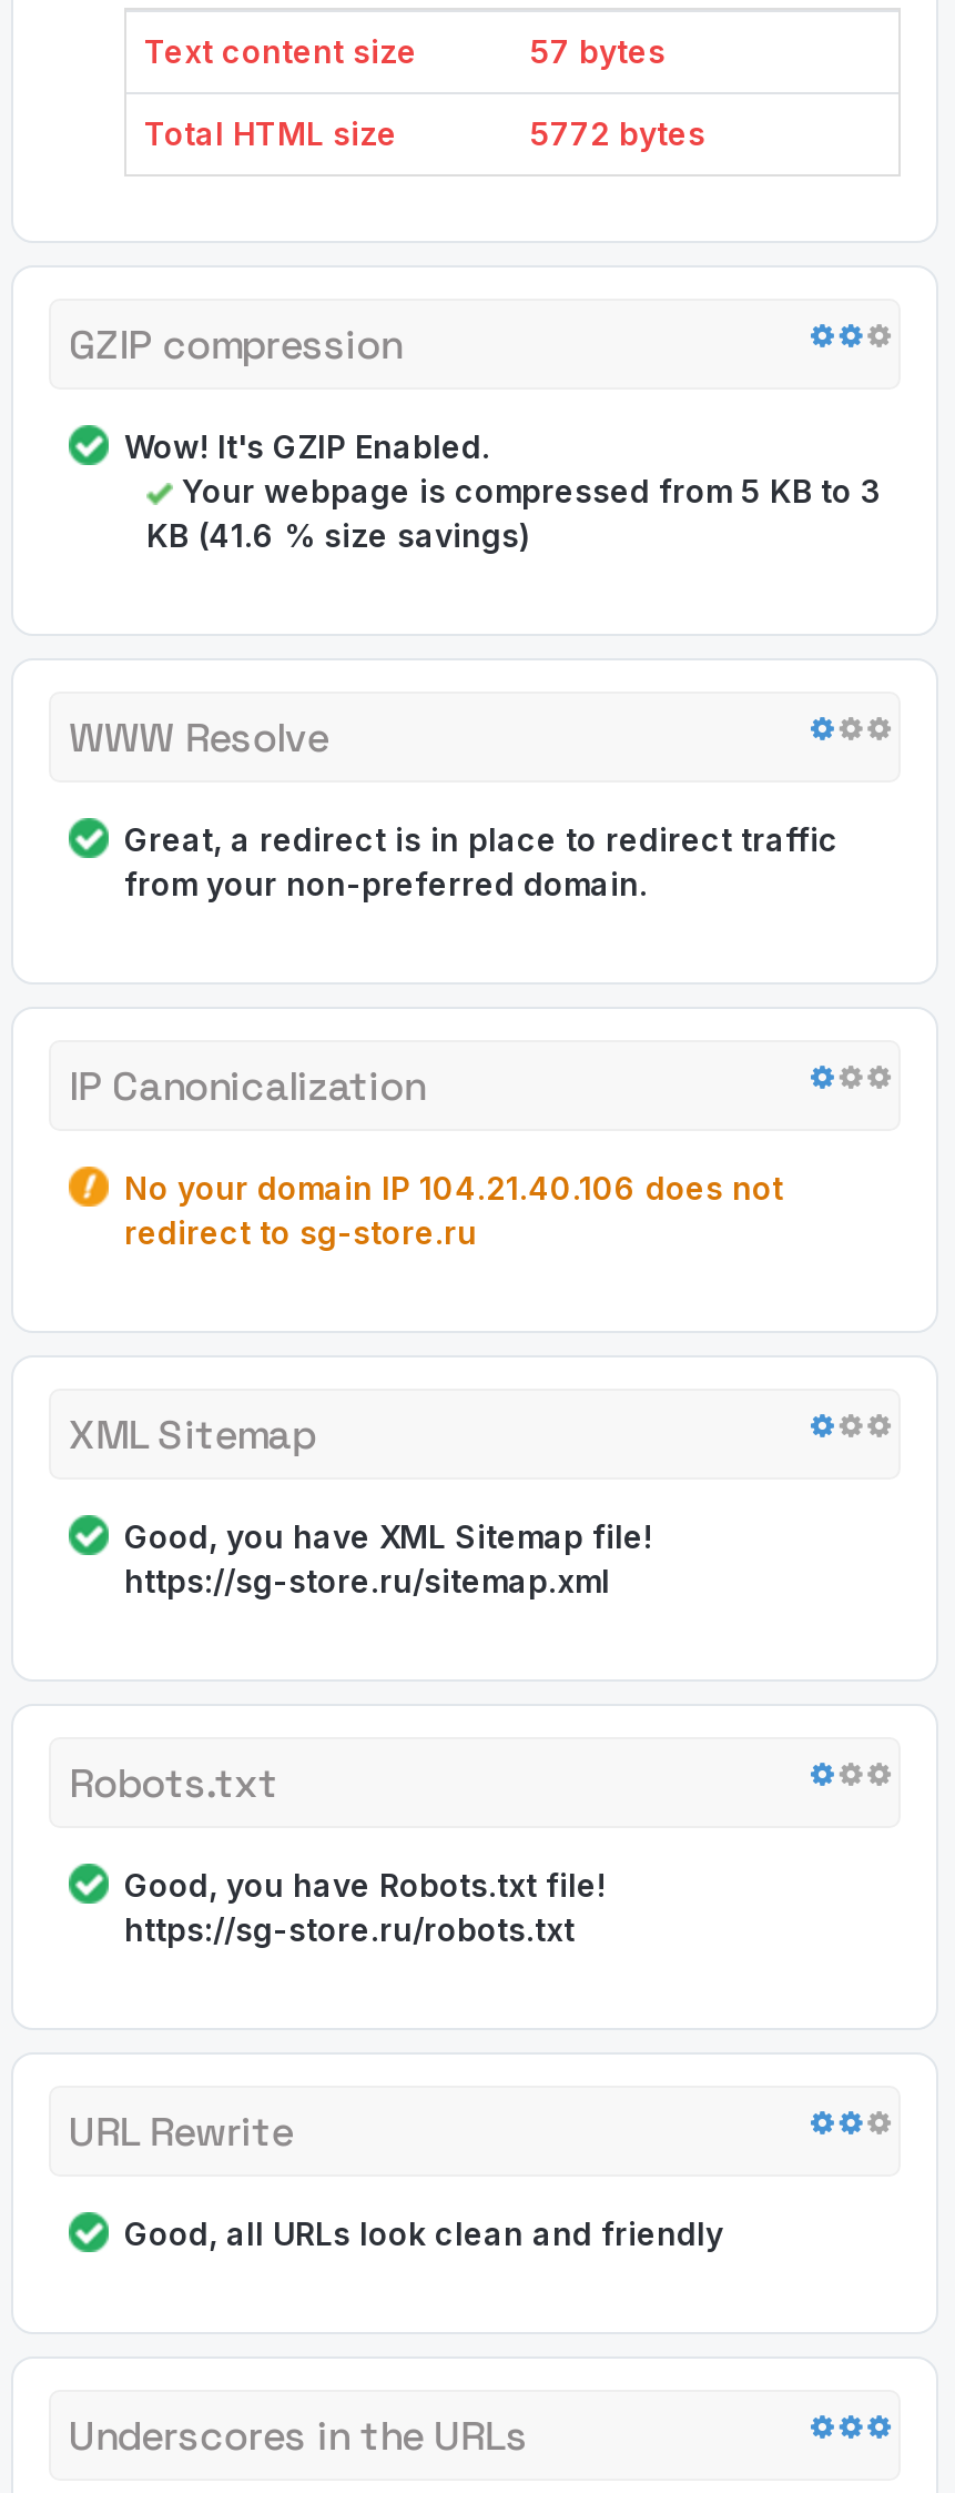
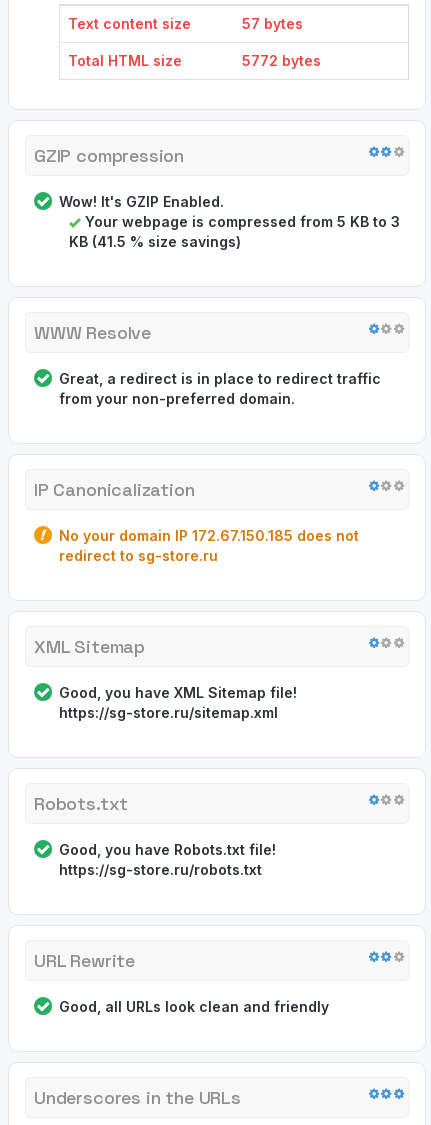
- KB (41.6 % size savings)
+ KB (41.5 % size savings)

- No your domain IP 104.21.40.106 does not
+ No your domain IP 172.67.150.185 does not
